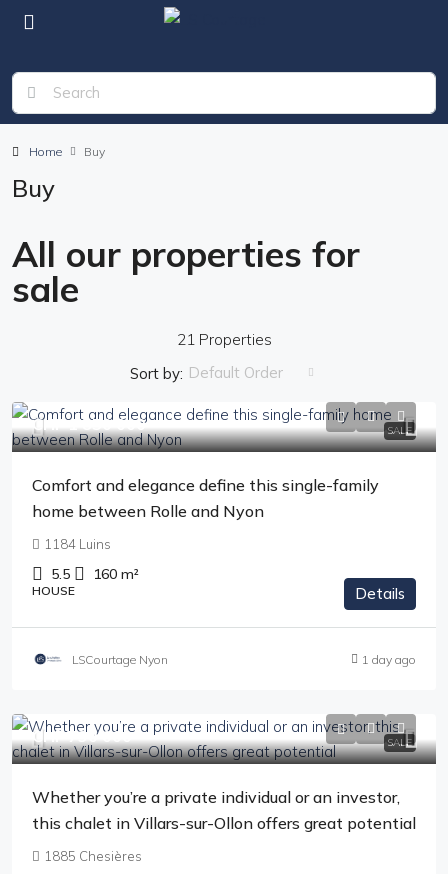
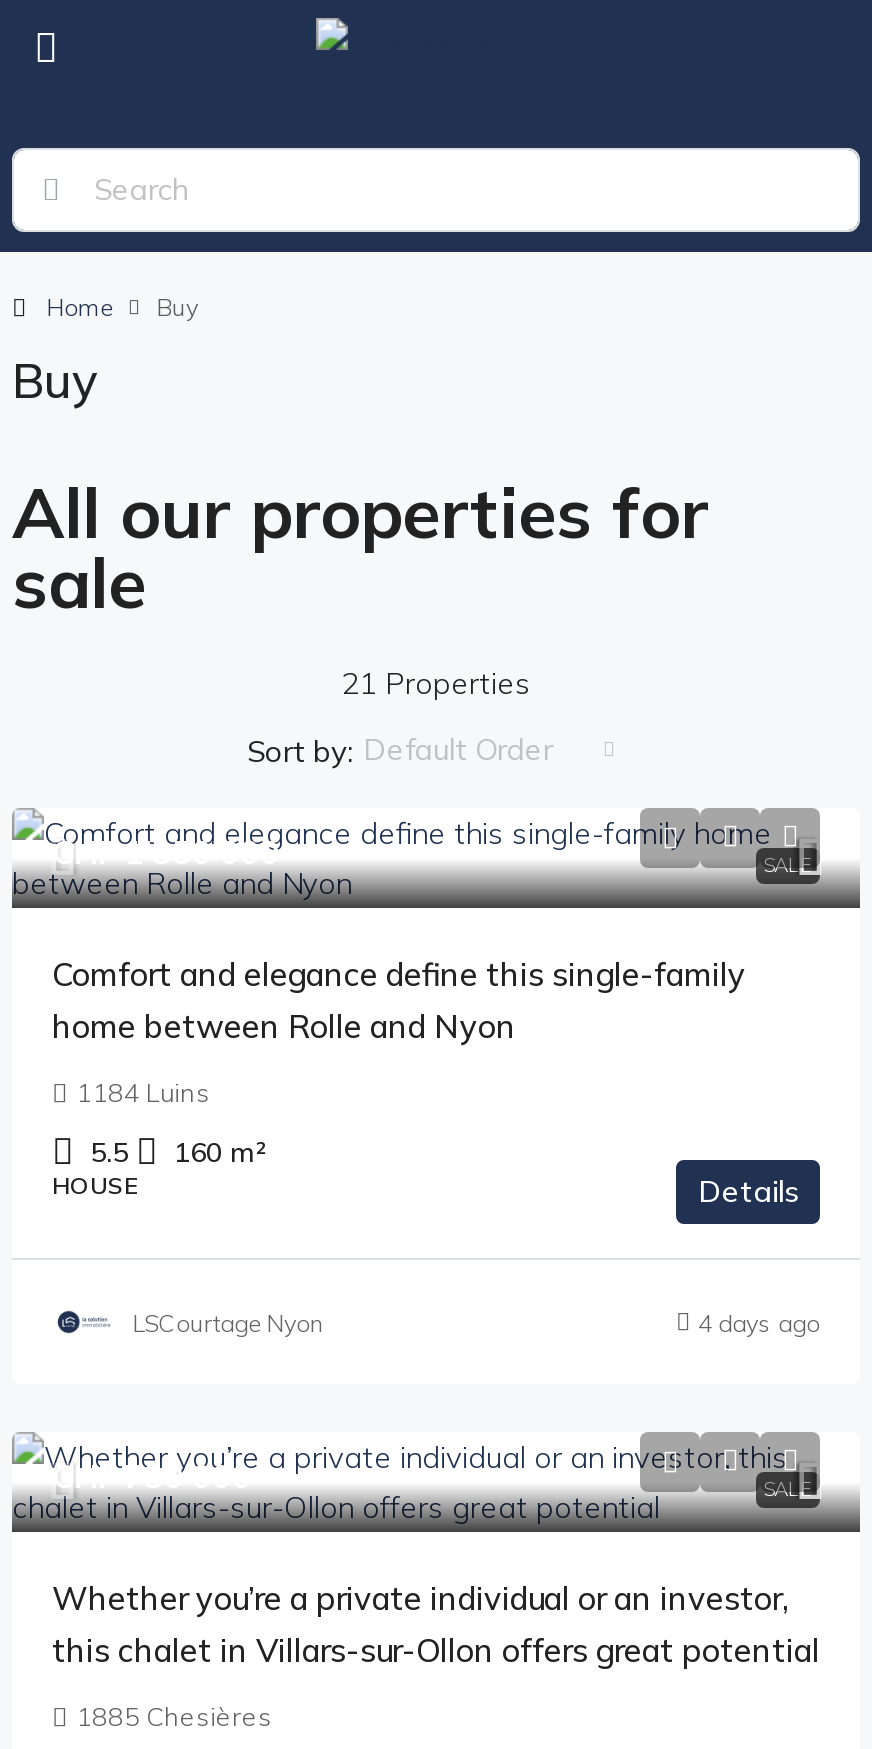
- 1 day ago
+ 4 days ago
